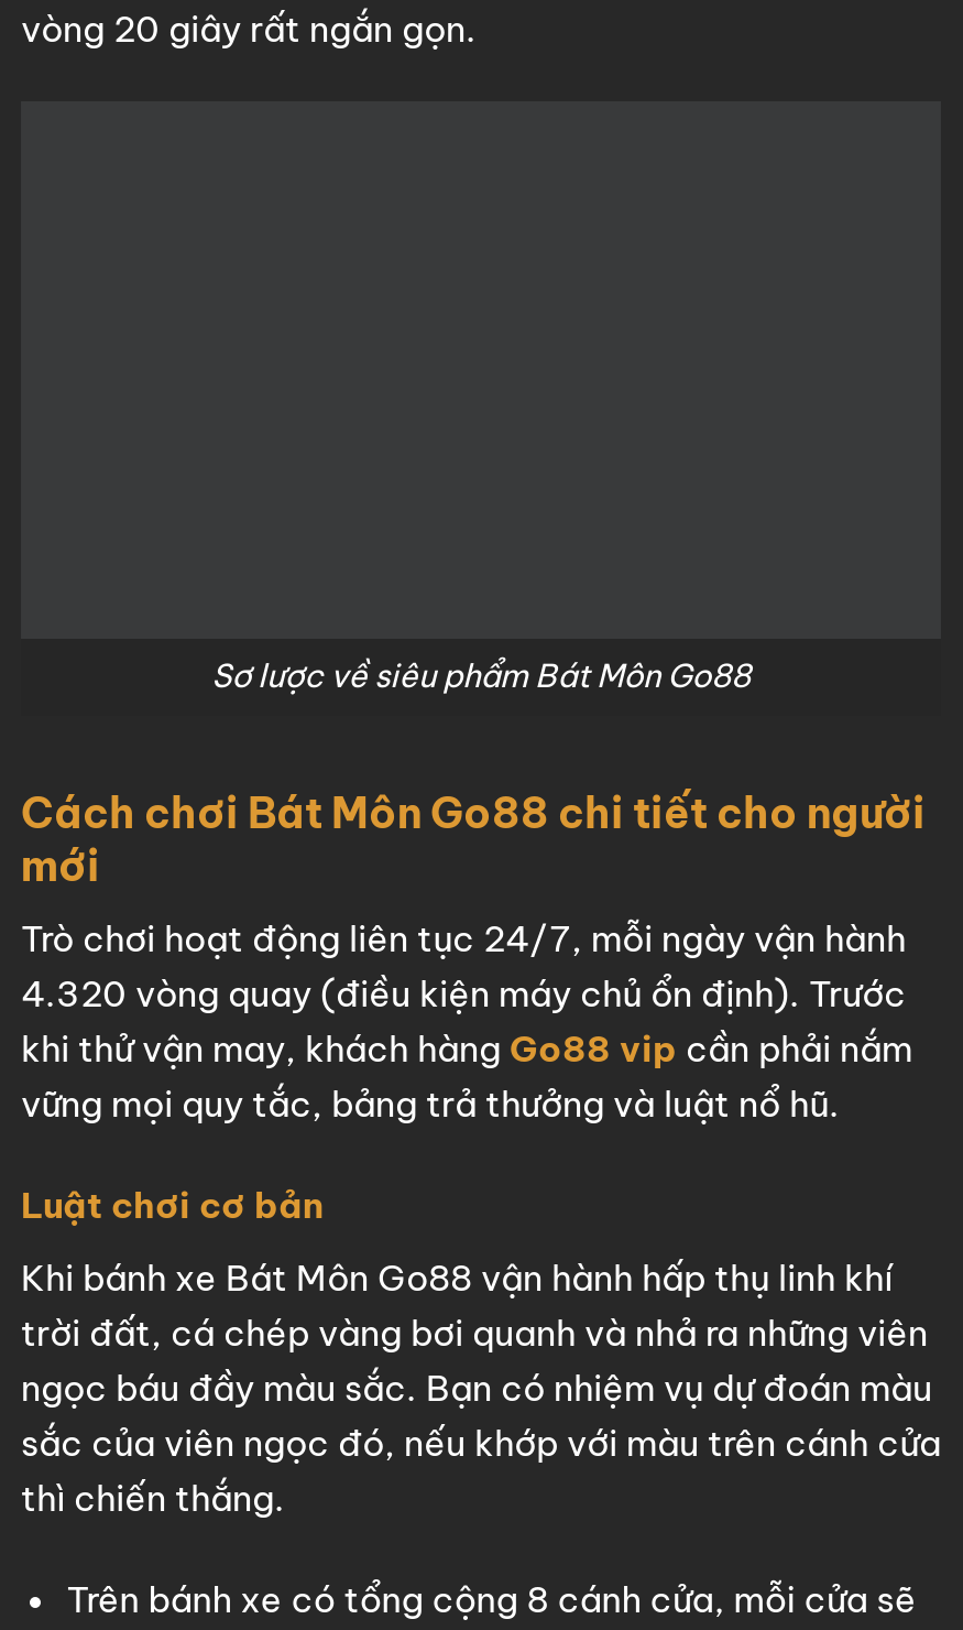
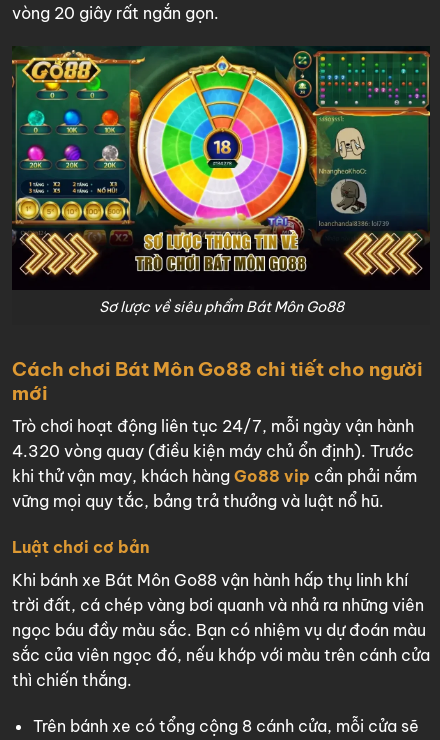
+ [image]
